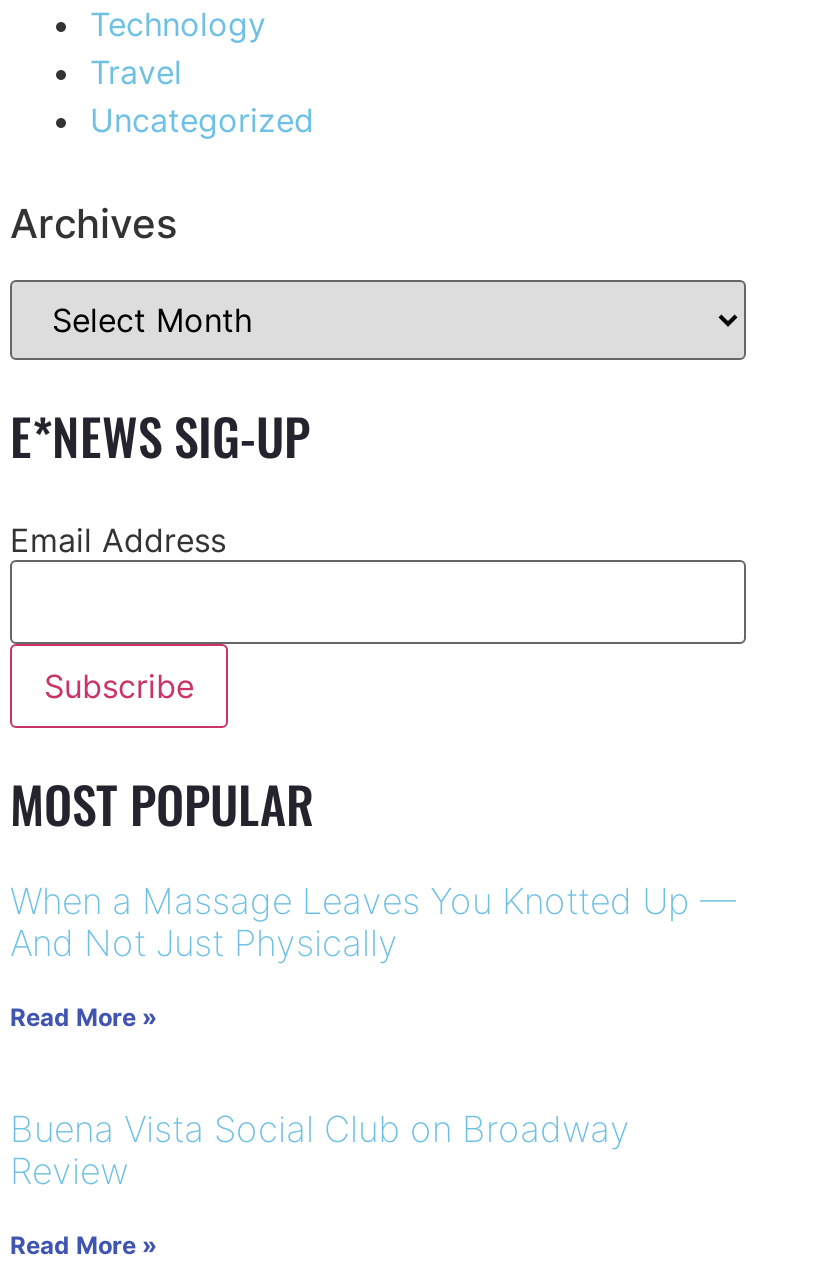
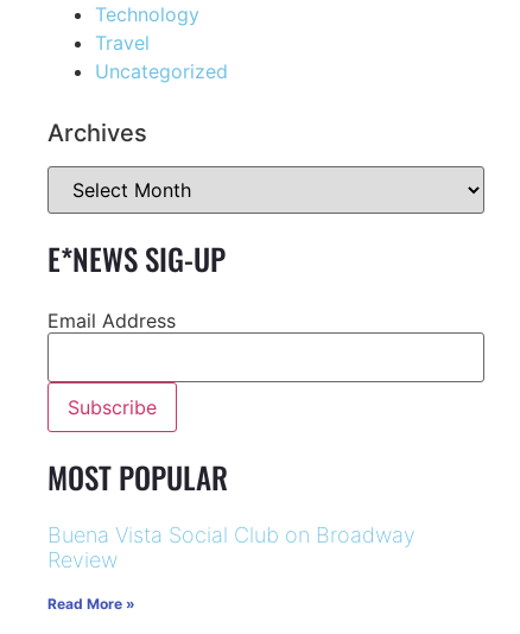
- When a Massage Leaves You Knotted Up —
- And Not Just Physically
- Read More »
